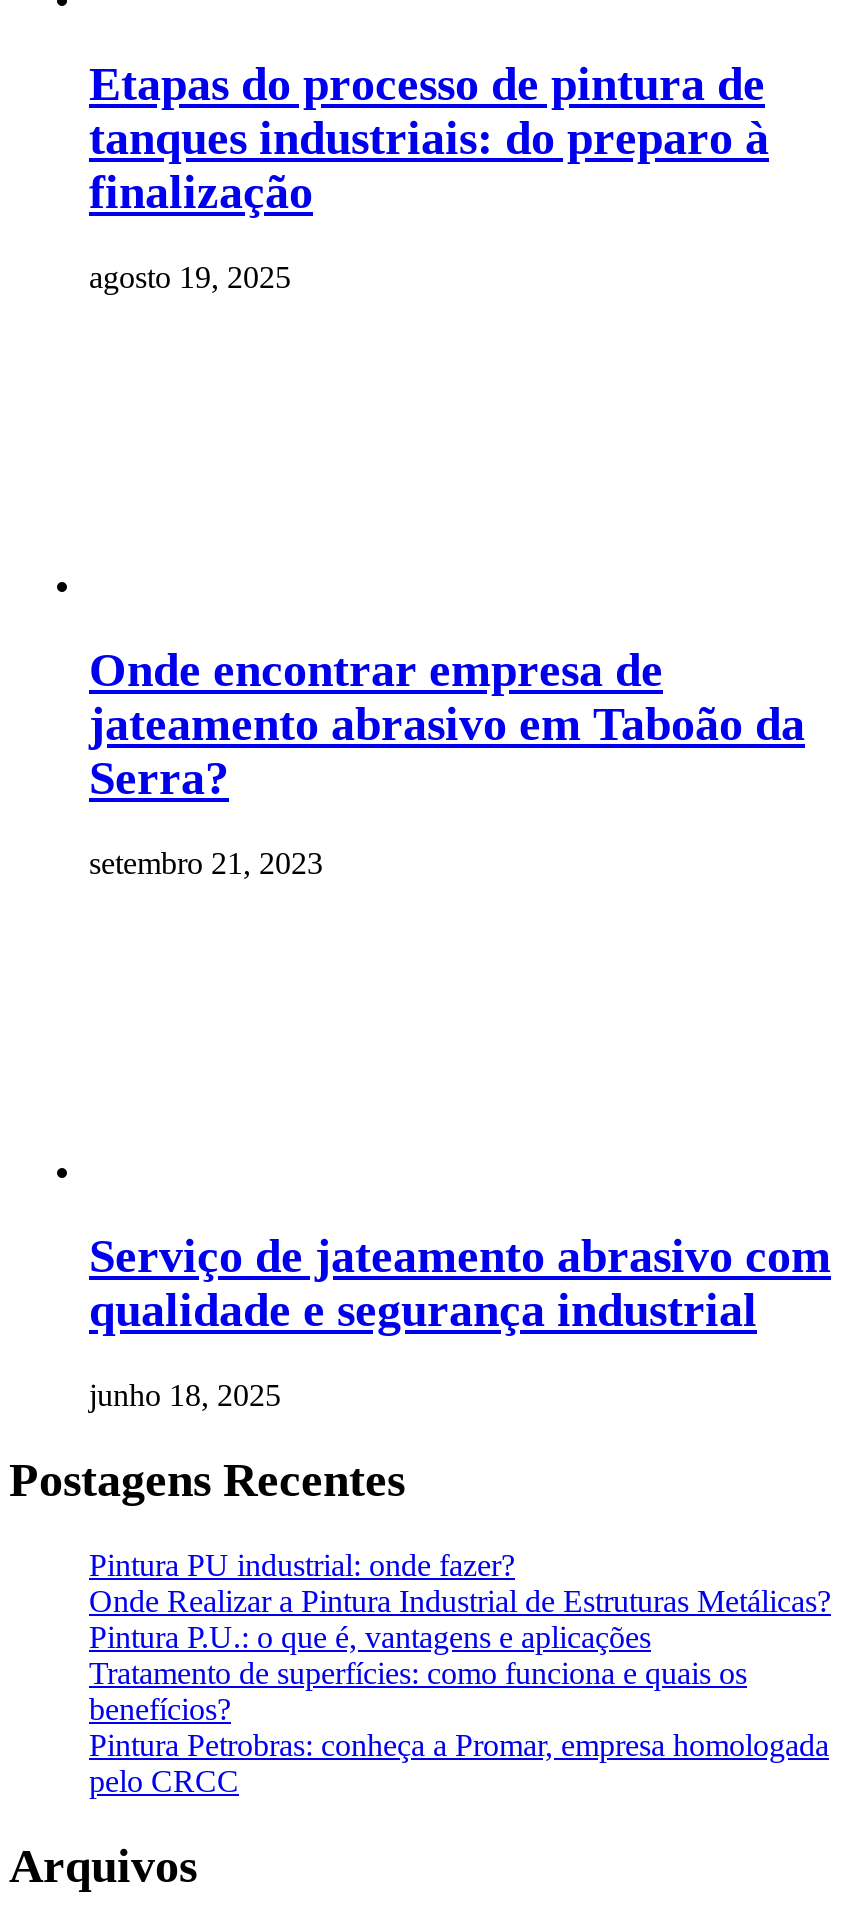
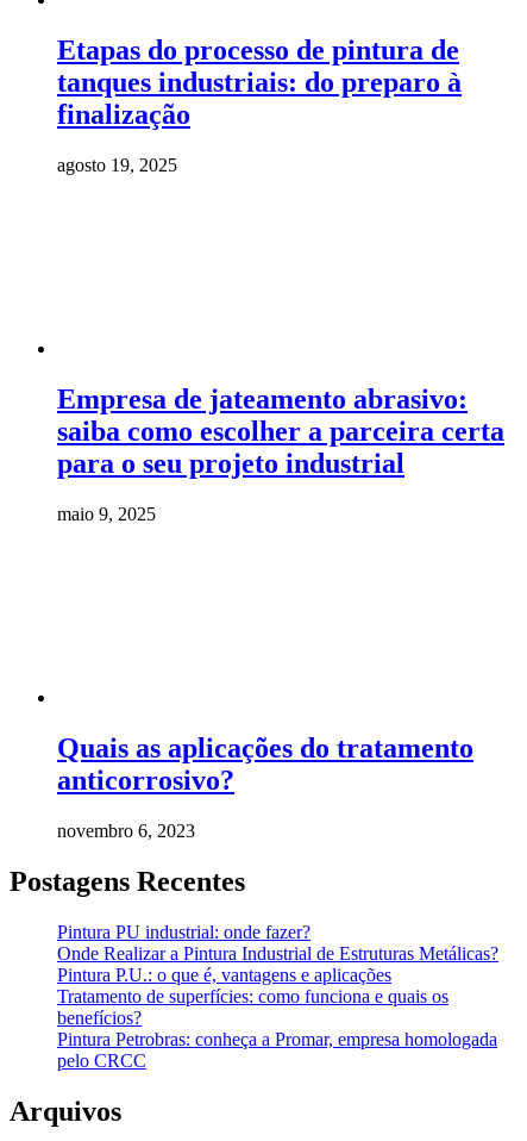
- Onde encontrar empresa de
- jateamento abrasivo em Taboão da
- Serra?
+ Empresa de jateamento abrasivo:
+ saiba como escolher a parceira certa
+ para o seu projeto industrial

- setembro 21, 2023
+ maio 9, 2025

- Serviço de jateamento abrasivo com
- qualidade e segurança industrial
+ Quais as aplicações do tratamento
+ anticorrosivo?

- junho 18, 2025
+ novembro 6, 2023
